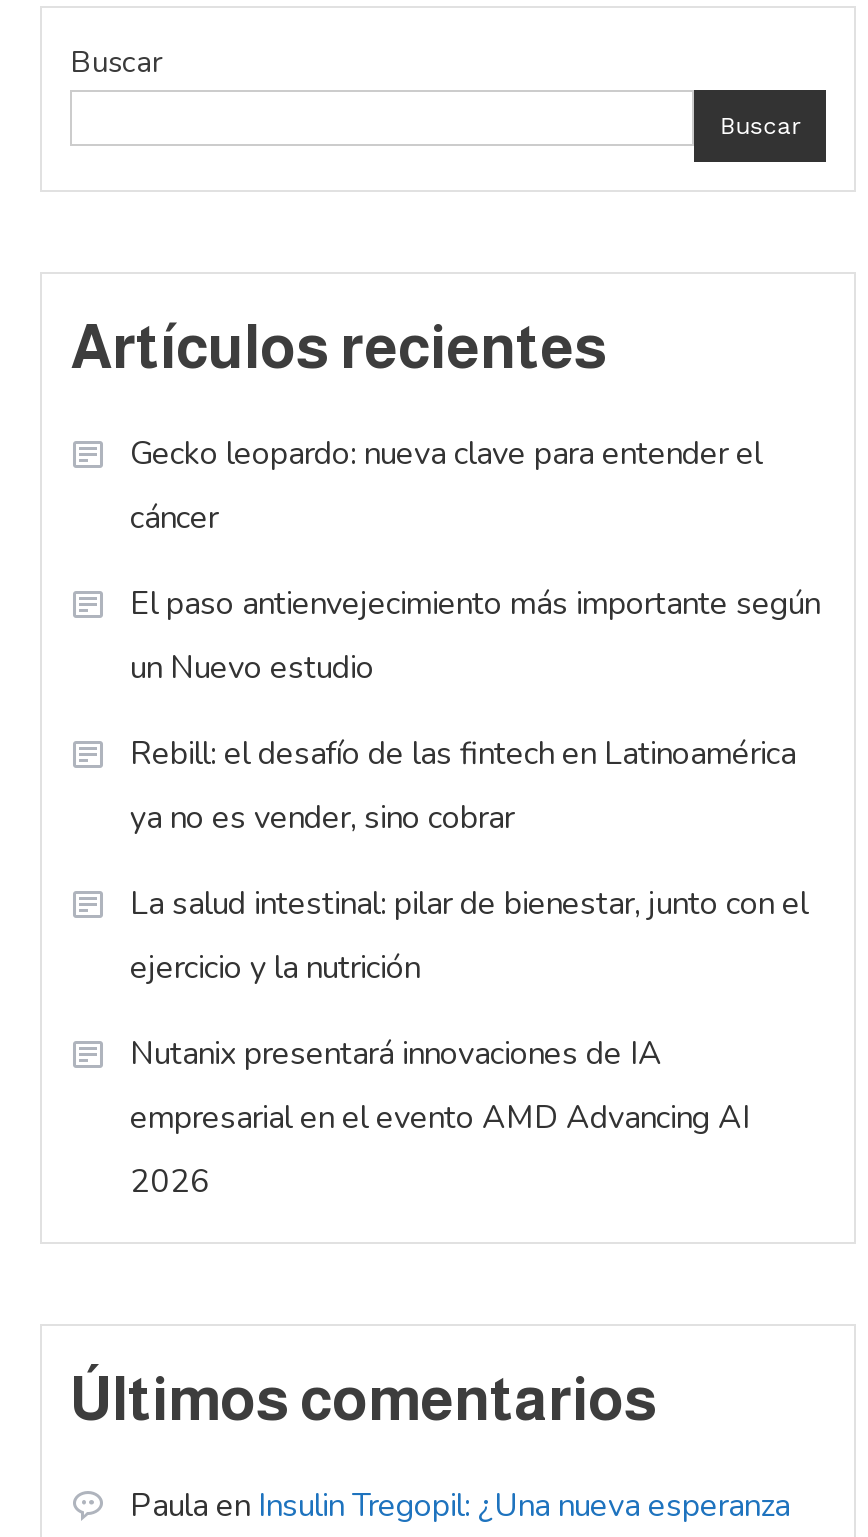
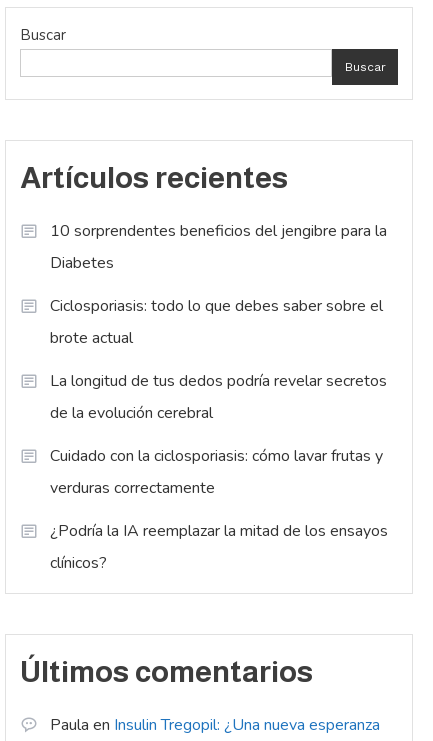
- Gecko leopardo: nueva clave para entender el
- cáncer
- El paso antienvejecimiento más importante según
- un Nuevo estudio
- Rebill: el desafío de las fintech en Latinoamérica
- ya no es vender, sino cobrar
- La salud intestinal: pilar de bienestar, junto con el
- ejercicio y la nutrición
- Nutanix presentará innovaciones de IA
- empresarial en el evento AMD Advancing AI
- 2026
+ 10 sorprendentes beneficios del jengibre para la
+ Diabetes
+ Ciclosporiasis: todo lo que debes saber sobre el
+ brote actual
+ La longitud de tus dedos podría revelar secretos
+ de la evolución cerebral
+ Cuidado con la ciclosporiasis: cómo lavar frutas y
+ verduras correctamente
+ ¿Podría la IA reemplazar la mitad de los ensayos
+ clínicos?
